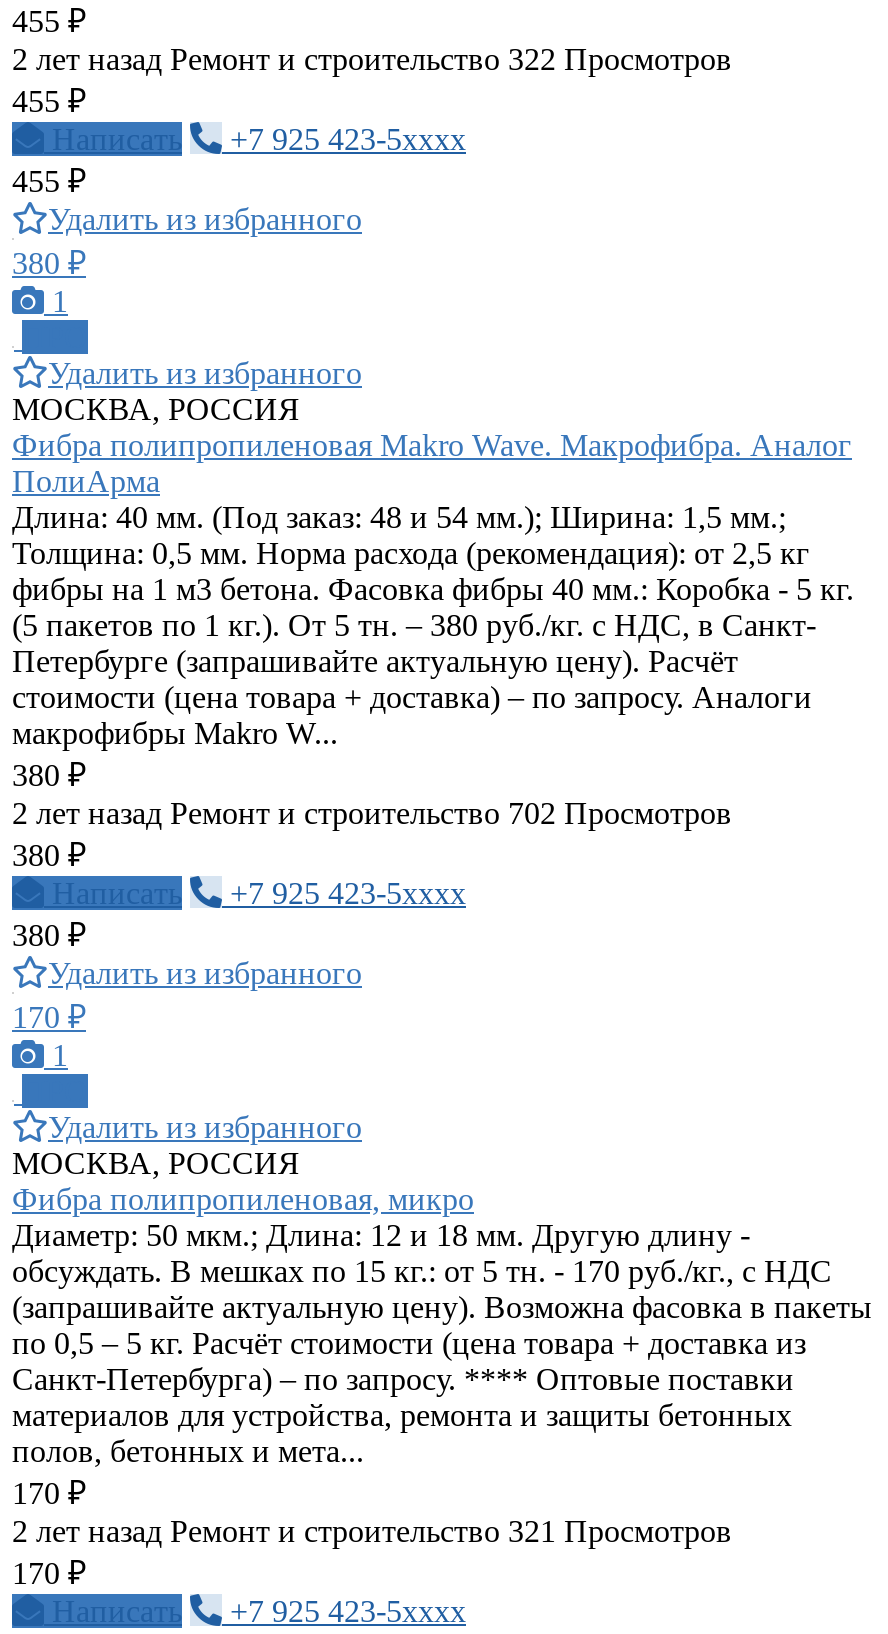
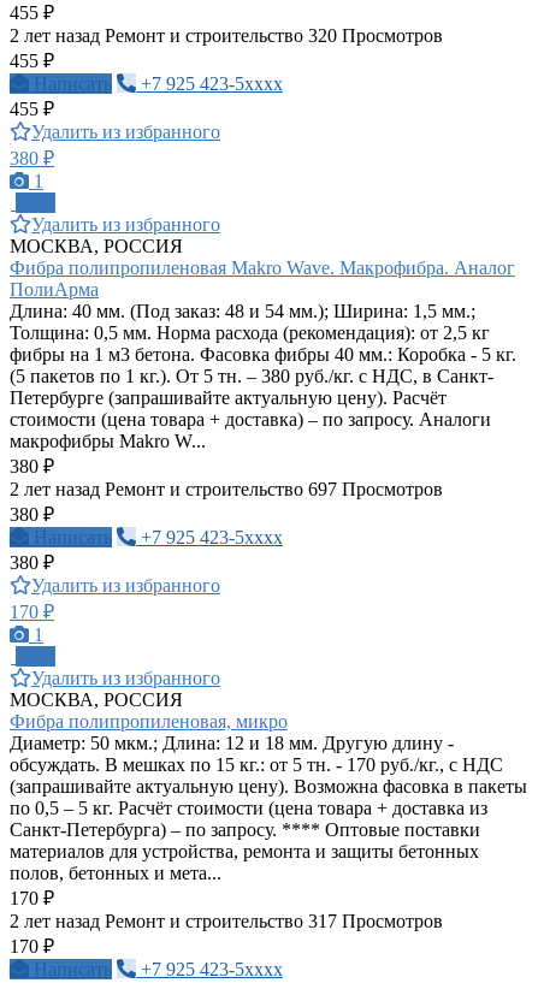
- 2 лет назад Ремонт и строительство 322 Просмотров
+ 2 лет назад Ремонт и строительство 320 Просмотров

- 2 лет назад Ремонт и строительство 702 Просмотров
+ 2 лет назад Ремонт и строительство 697 Просмотров

- 2 лет назад Ремонт и строительство 321 Просмотров
+ 2 лет назад Ремонт и строительство 317 Просмотров
